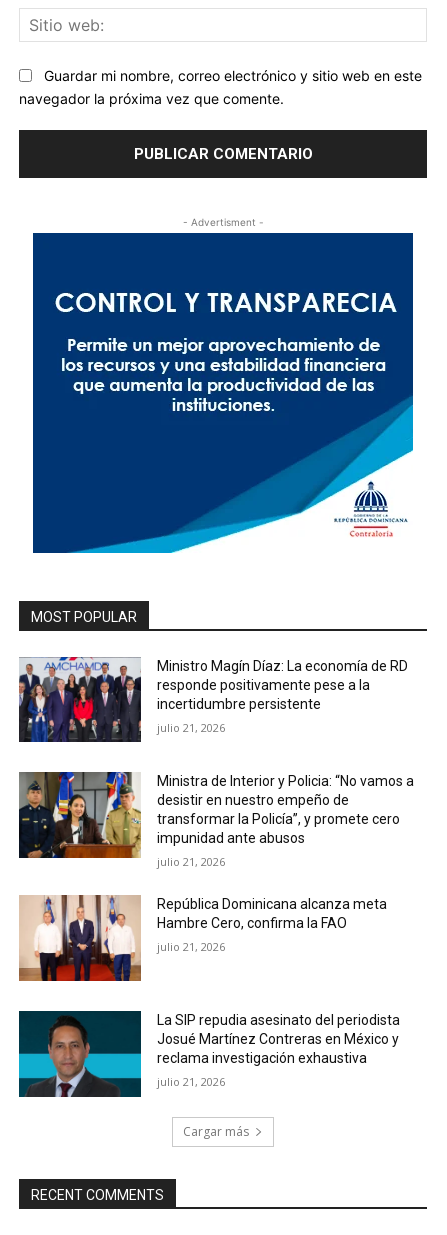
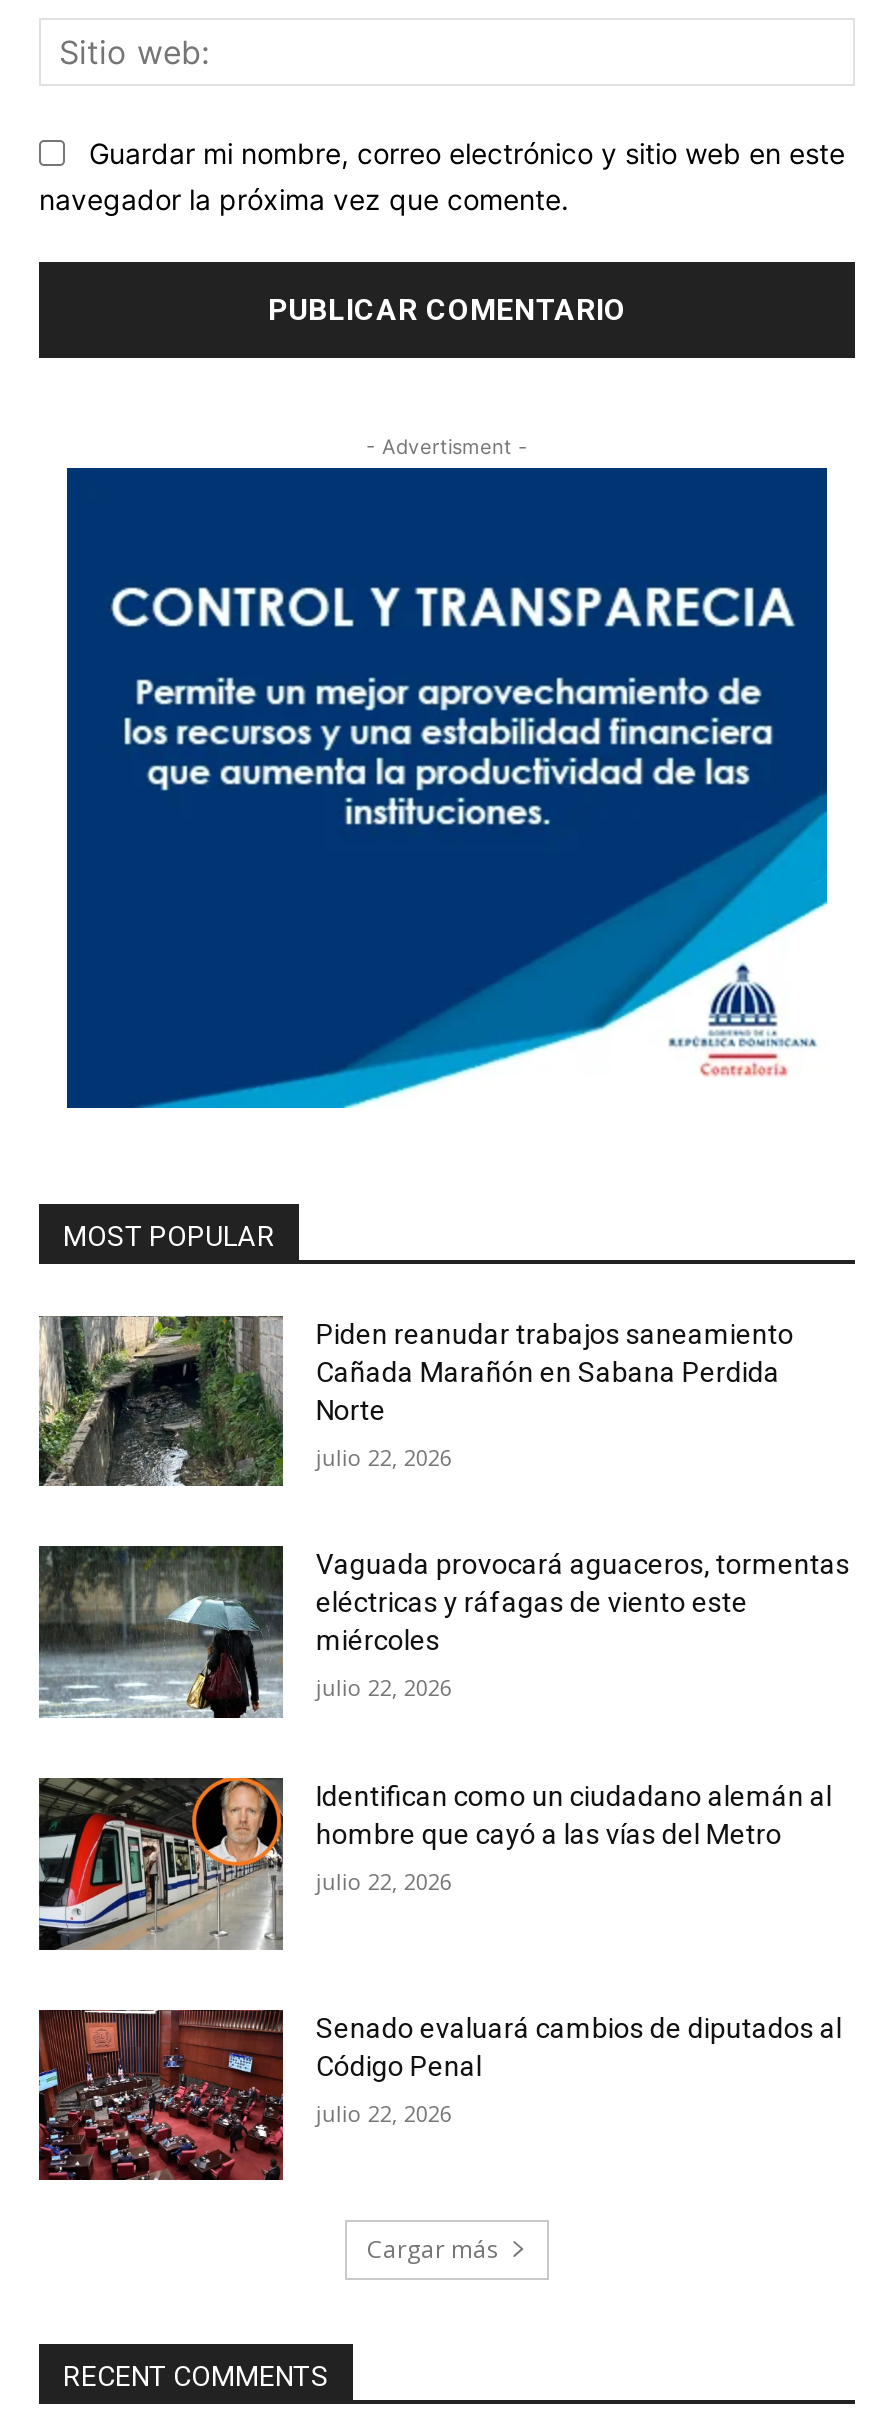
- [image]
- Ministro Magín Díaz: La economía de RD
- responde positivamente pese a la
- incertidumbre persistente
+ [image]
+ Piden reanudar trabajos saneamiento
+ Cañada Marañón en Sabana Perdida
+ Norte

- julio 21, 2026
+ julio 22, 2026

- [image]
- Ministra de Interior y Policia: “No vamos a
- desistir en nuestro empeño de
- transformar la Policía”, y promete cero
- impunidad ante abusos
+ [image]
+ Vaguada provocará aguaceros, tormentas
+ eléctricas y ráfagas de viento este
+ miércoles

- julio 21, 2026
+ julio 22, 2026

- [image]
- República Dominicana alcanza meta
- Hambre Cero, confirma la FAO
+ [image]
+ Identifican como un ciudadano alemán al
+ hombre que cayó a las vías del Metro

- julio 21, 2026
+ julio 22, 2026

- [image]
- La SIP repudia asesinato del periodista
- Josué Martínez Contreras en México y
- reclama investigación exhaustiva
+ [image]
+ Senado evaluará cambios de diputados al
+ Código Penal

- julio 21, 2026
+ julio 22, 2026
